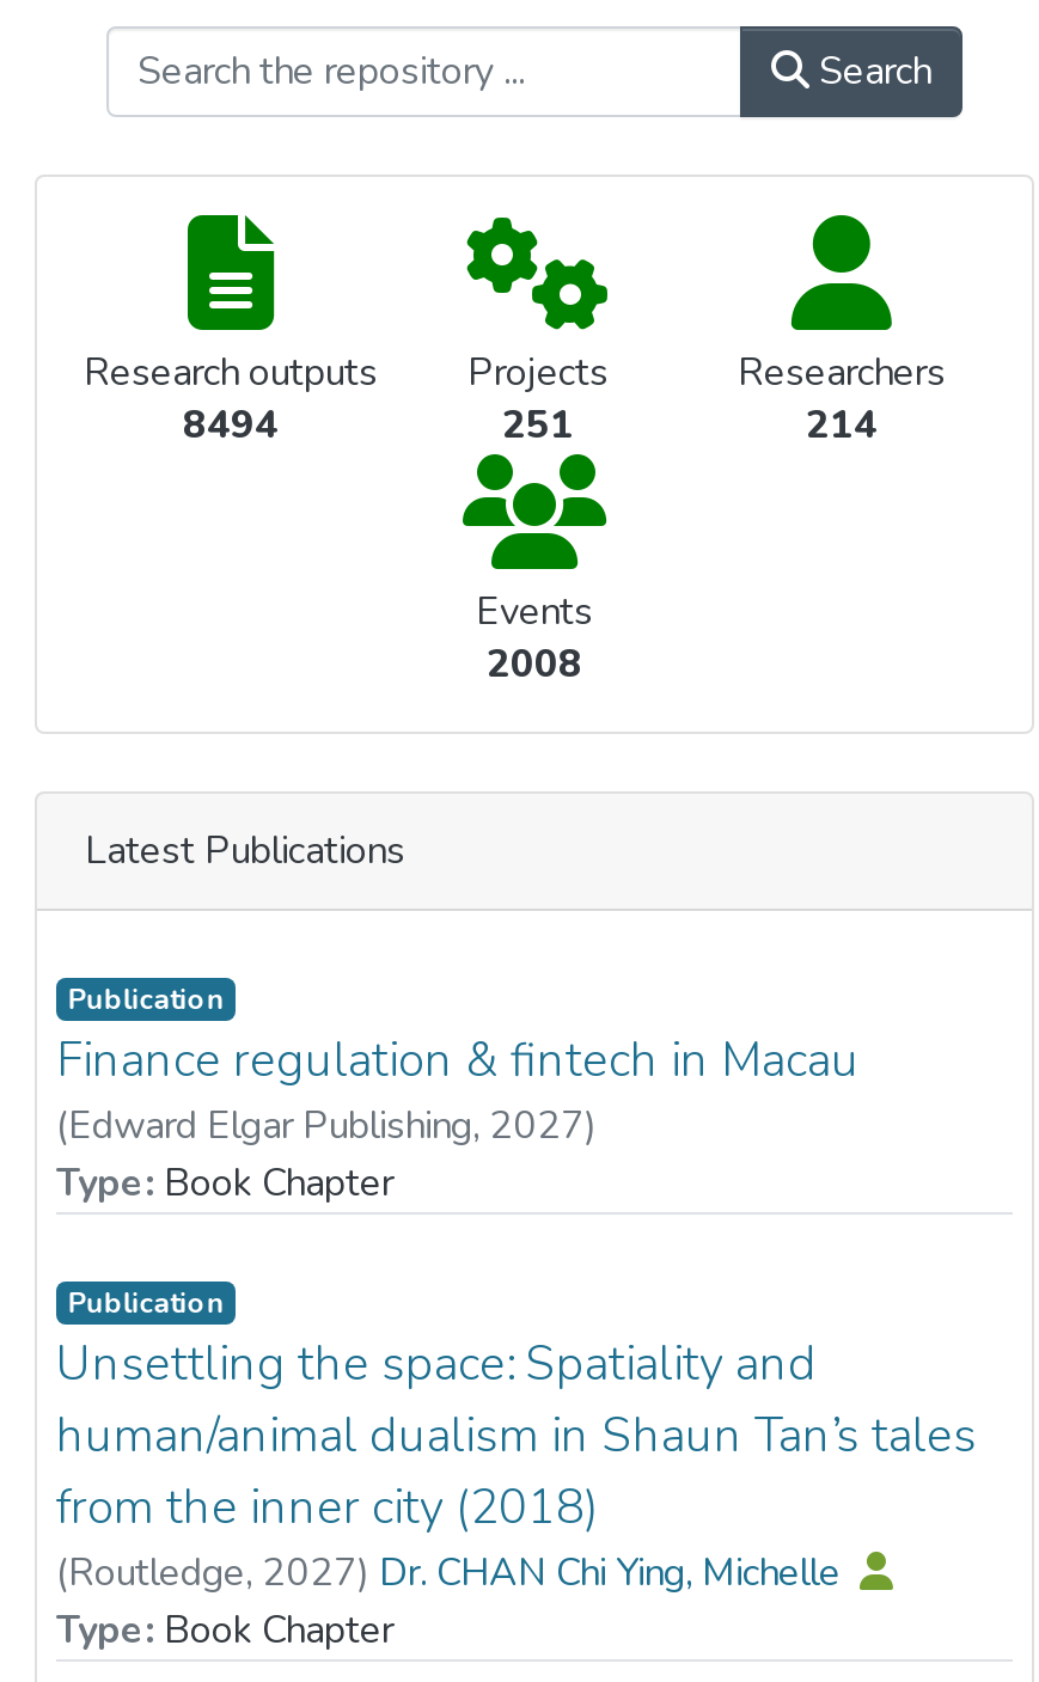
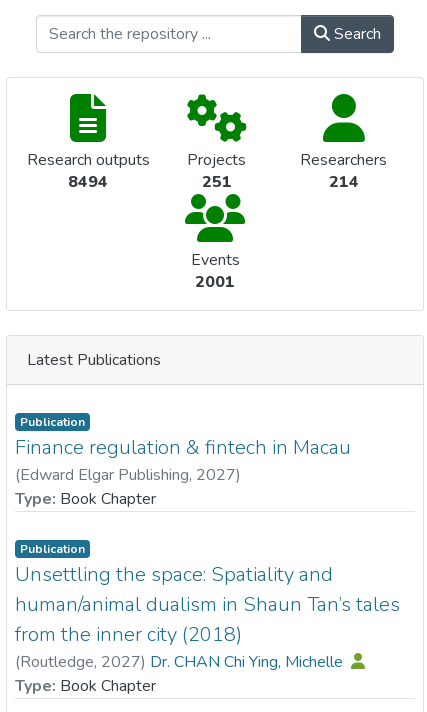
- 2008
+ 2001
